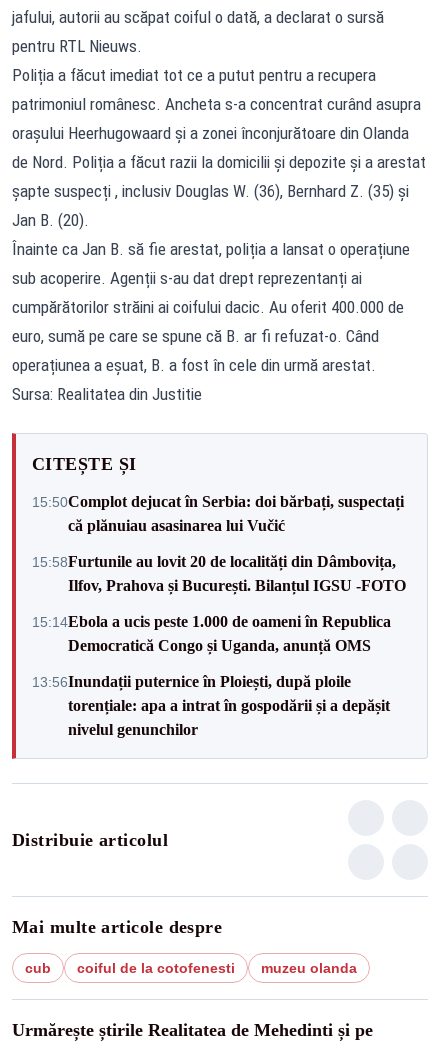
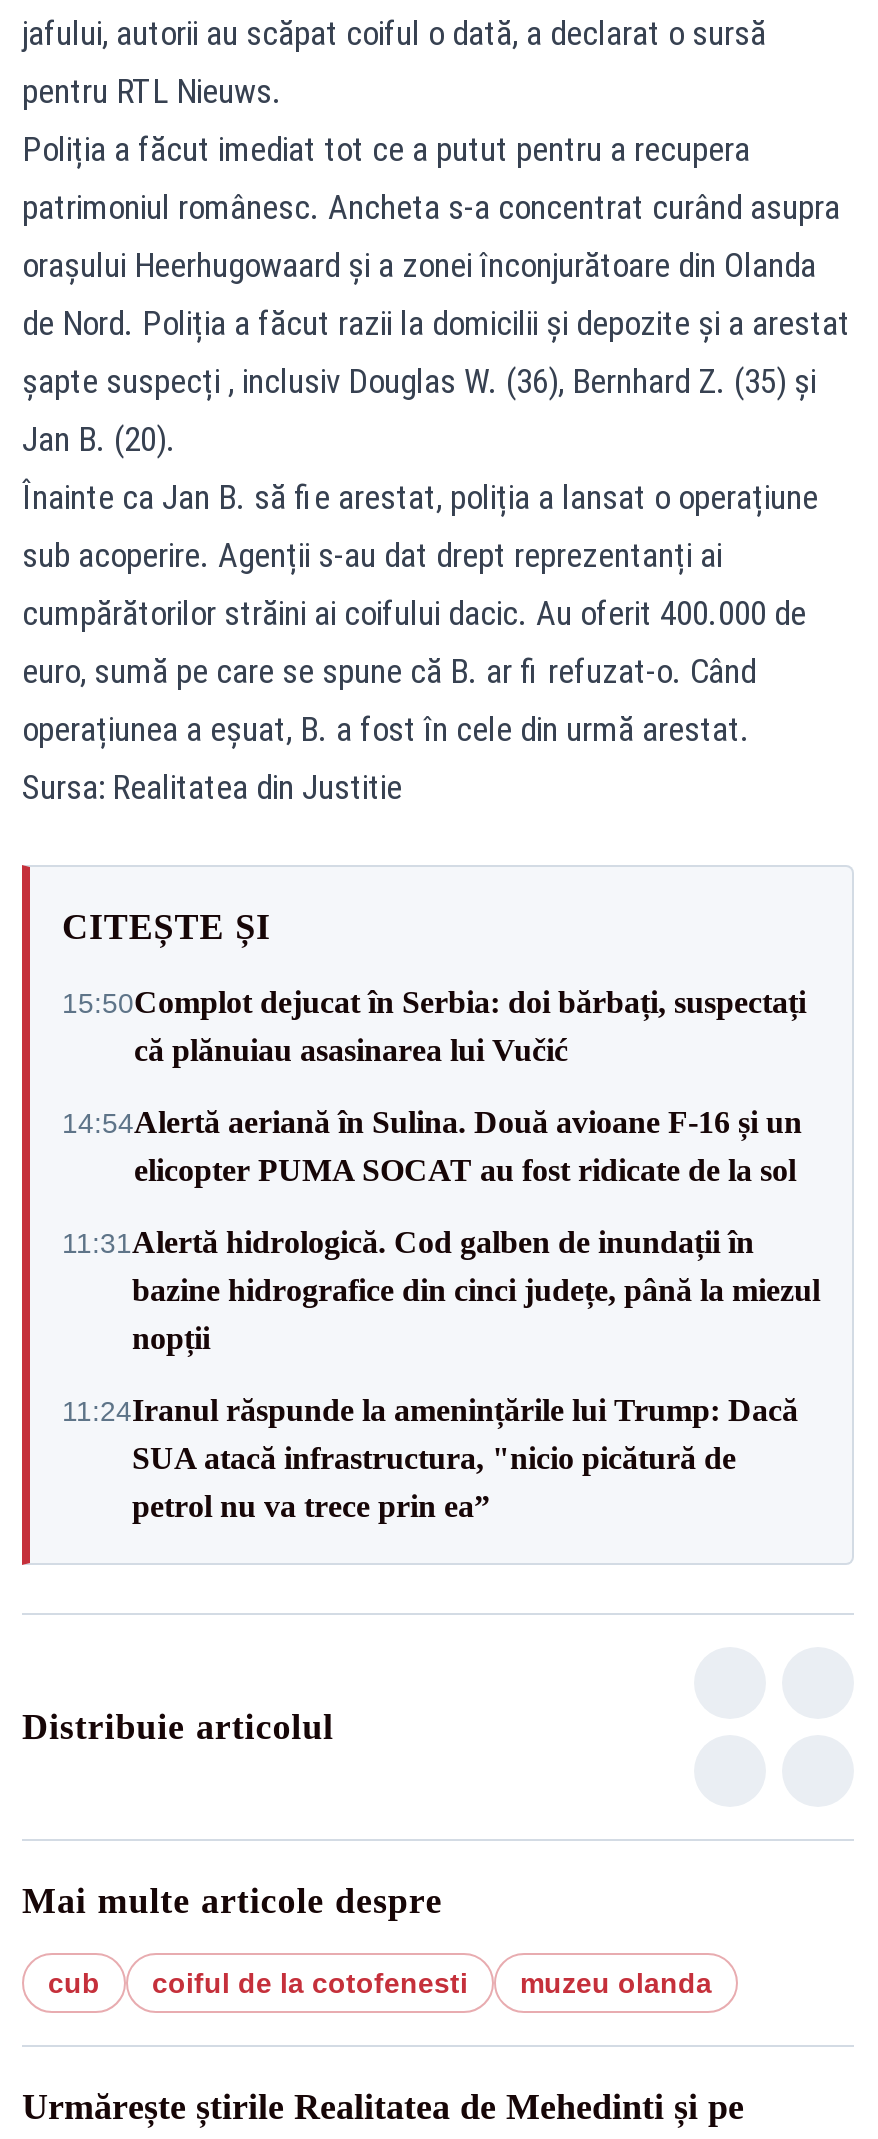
- 15:58Furtunile au lovit 20 de localități din Dâmbovița,
- Ilfov, Prahova și București. Bilanțul IGSU -FOTO
+ 14:54Alertă aeriană în Sulina. Două avioane F-16 și un
+ elicopter PUMA SOCAT au fost ridicate de la sol

- 15:14Ebola a ucis peste 1.000 de oameni în Republica
- Democratică Congo și Uganda, anunță OMS
+ 11:31Alertă hidrologică. Cod galben de inundații în
+ bazine hidrografice din cinci județe, până la miezul
+ nopții

- 13:56Inundații puternice în Ploiești, după ploile
- torențiale: apa a intrat în gospodării și a depășit
- nivelul genunchilor
+ 11:24Iranul răspunde la amenințările lui Trump: Dacă
+ SUA atacă infrastructura, "nicio picătură de
+ petrol nu va trece prin ea”
